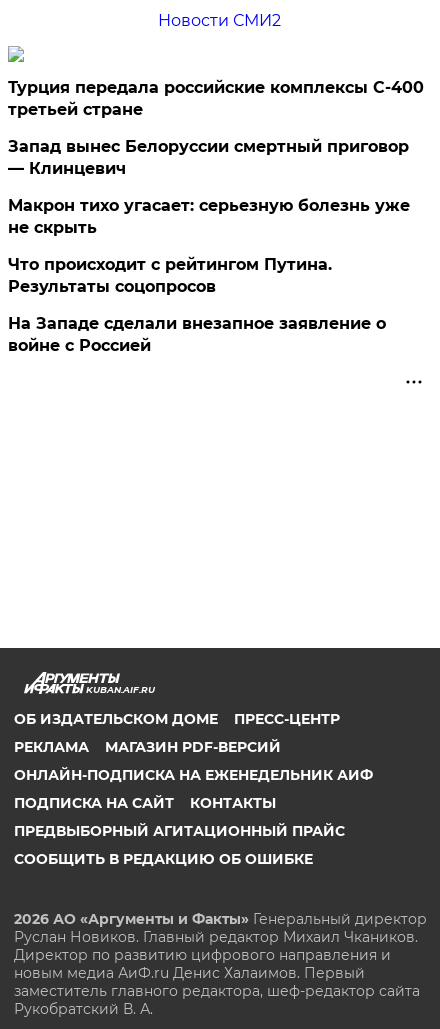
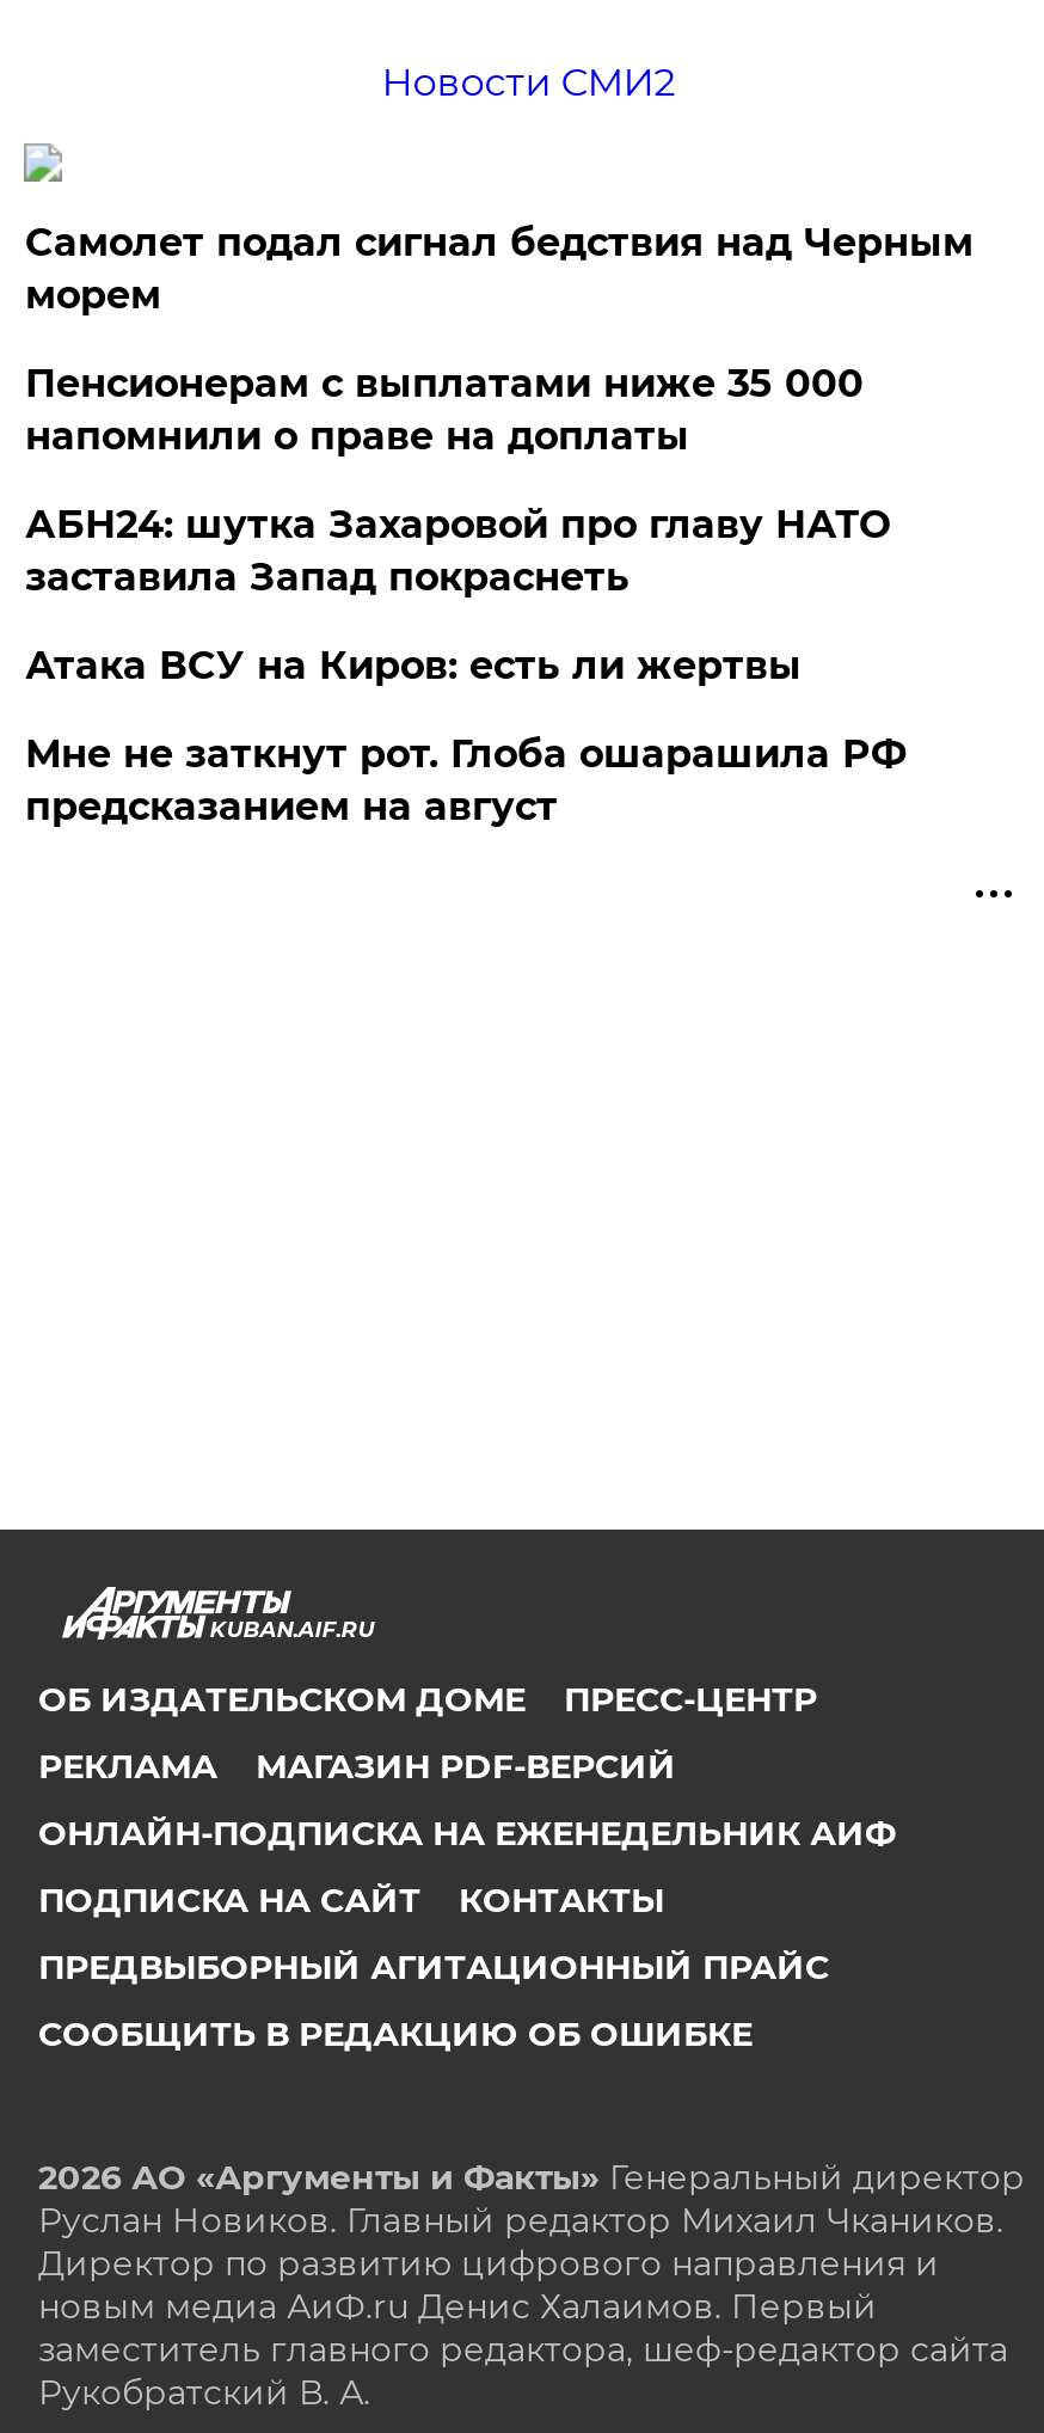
- Турция передала российские комплексы С-400
- третьей стране
+ Самолет подал сигнал бедствия над Черным
+ морем

- Запад вынес Белоруссии смертный приговор
- — Клинцевич
+ Пенсионерам с выплатами ниже 35 000
+ напомнили о праве на доплаты

- Макрон тихо угасает: серьезную болезнь уже
- не скрыть
+ АБН24: шутка Захаровой про главу НАТО
+ заставила Запад покраснеть

- Что происходит с рейтингом Путина.
- Результаты соцопросов
+ Атака ВСУ на Киров: есть ли жертвы

- На Западе сделали внезапное заявление о
- войне с Россией
+ Мне не заткнут рот. Глоба ошарашила РФ
+ предсказанием на август
